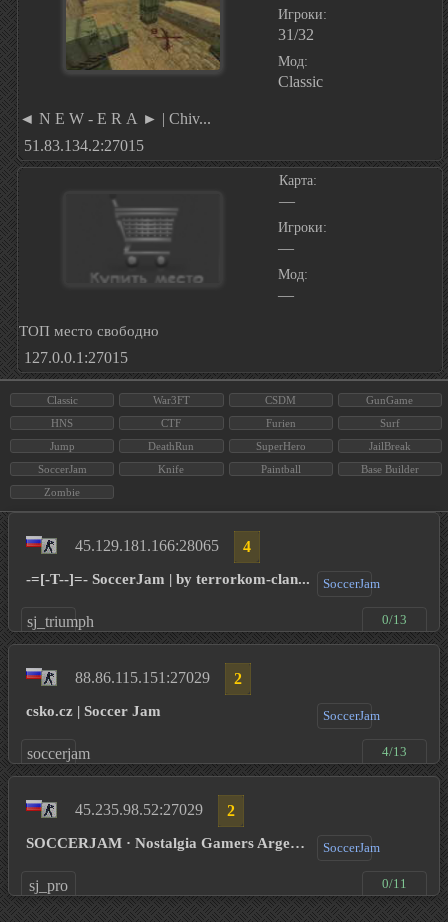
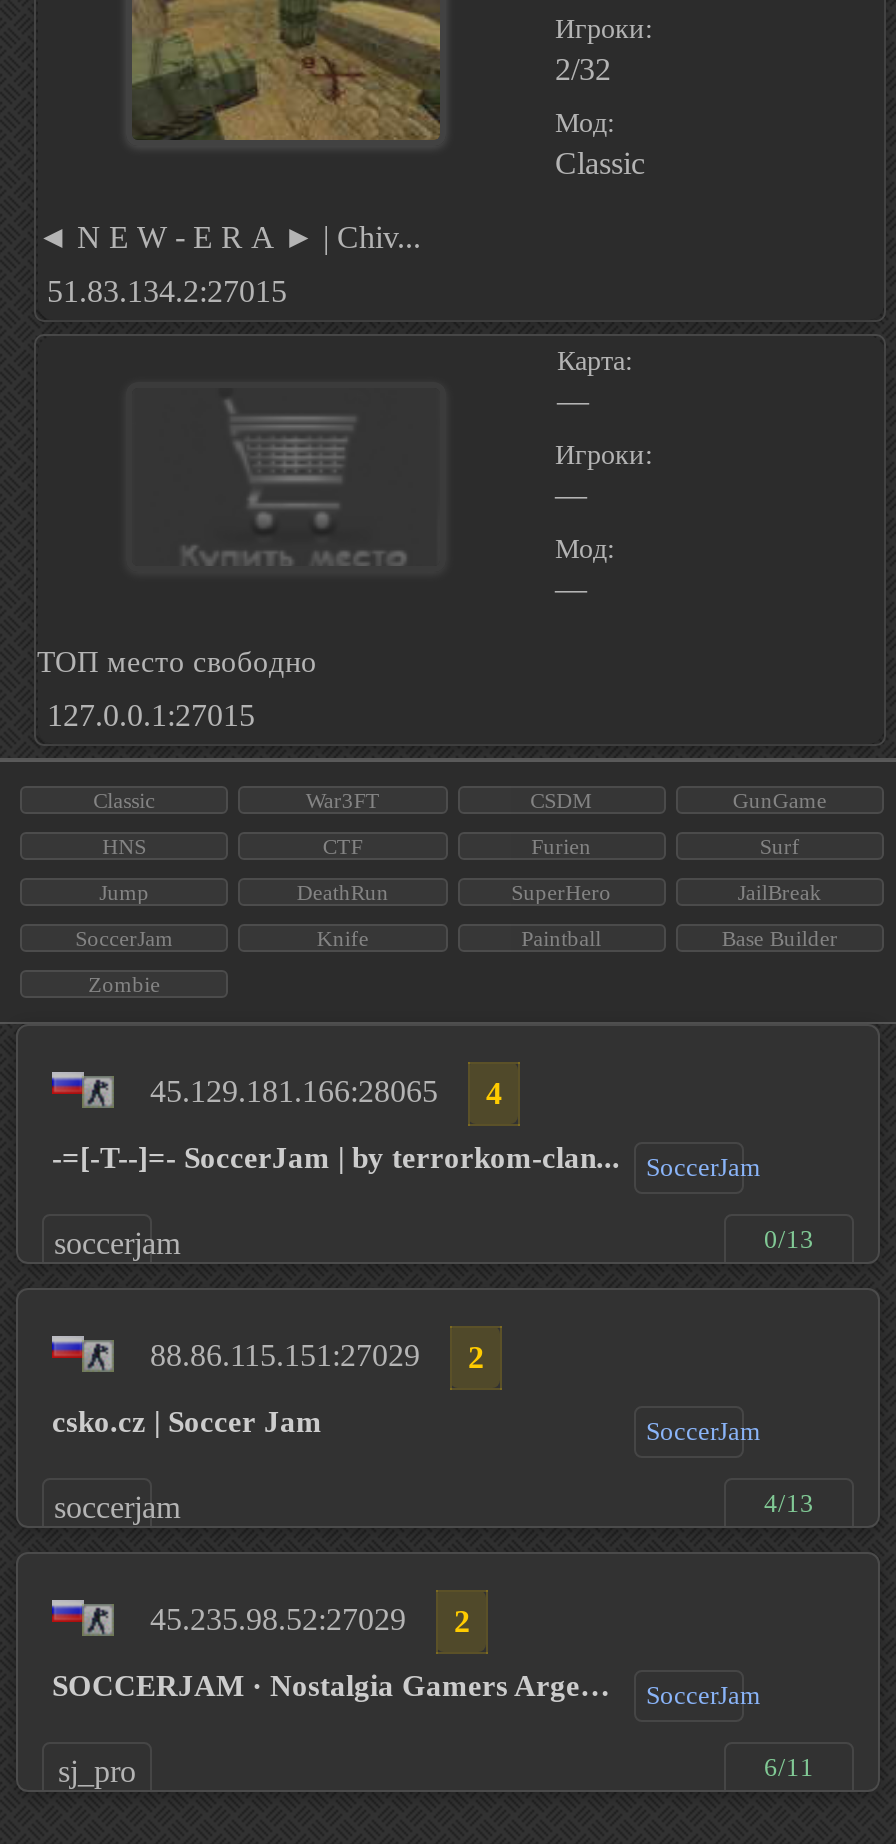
- 31/32
+ 2/32

- sj_triumph
+ soccerjam

- 0/11
+ 6/11
